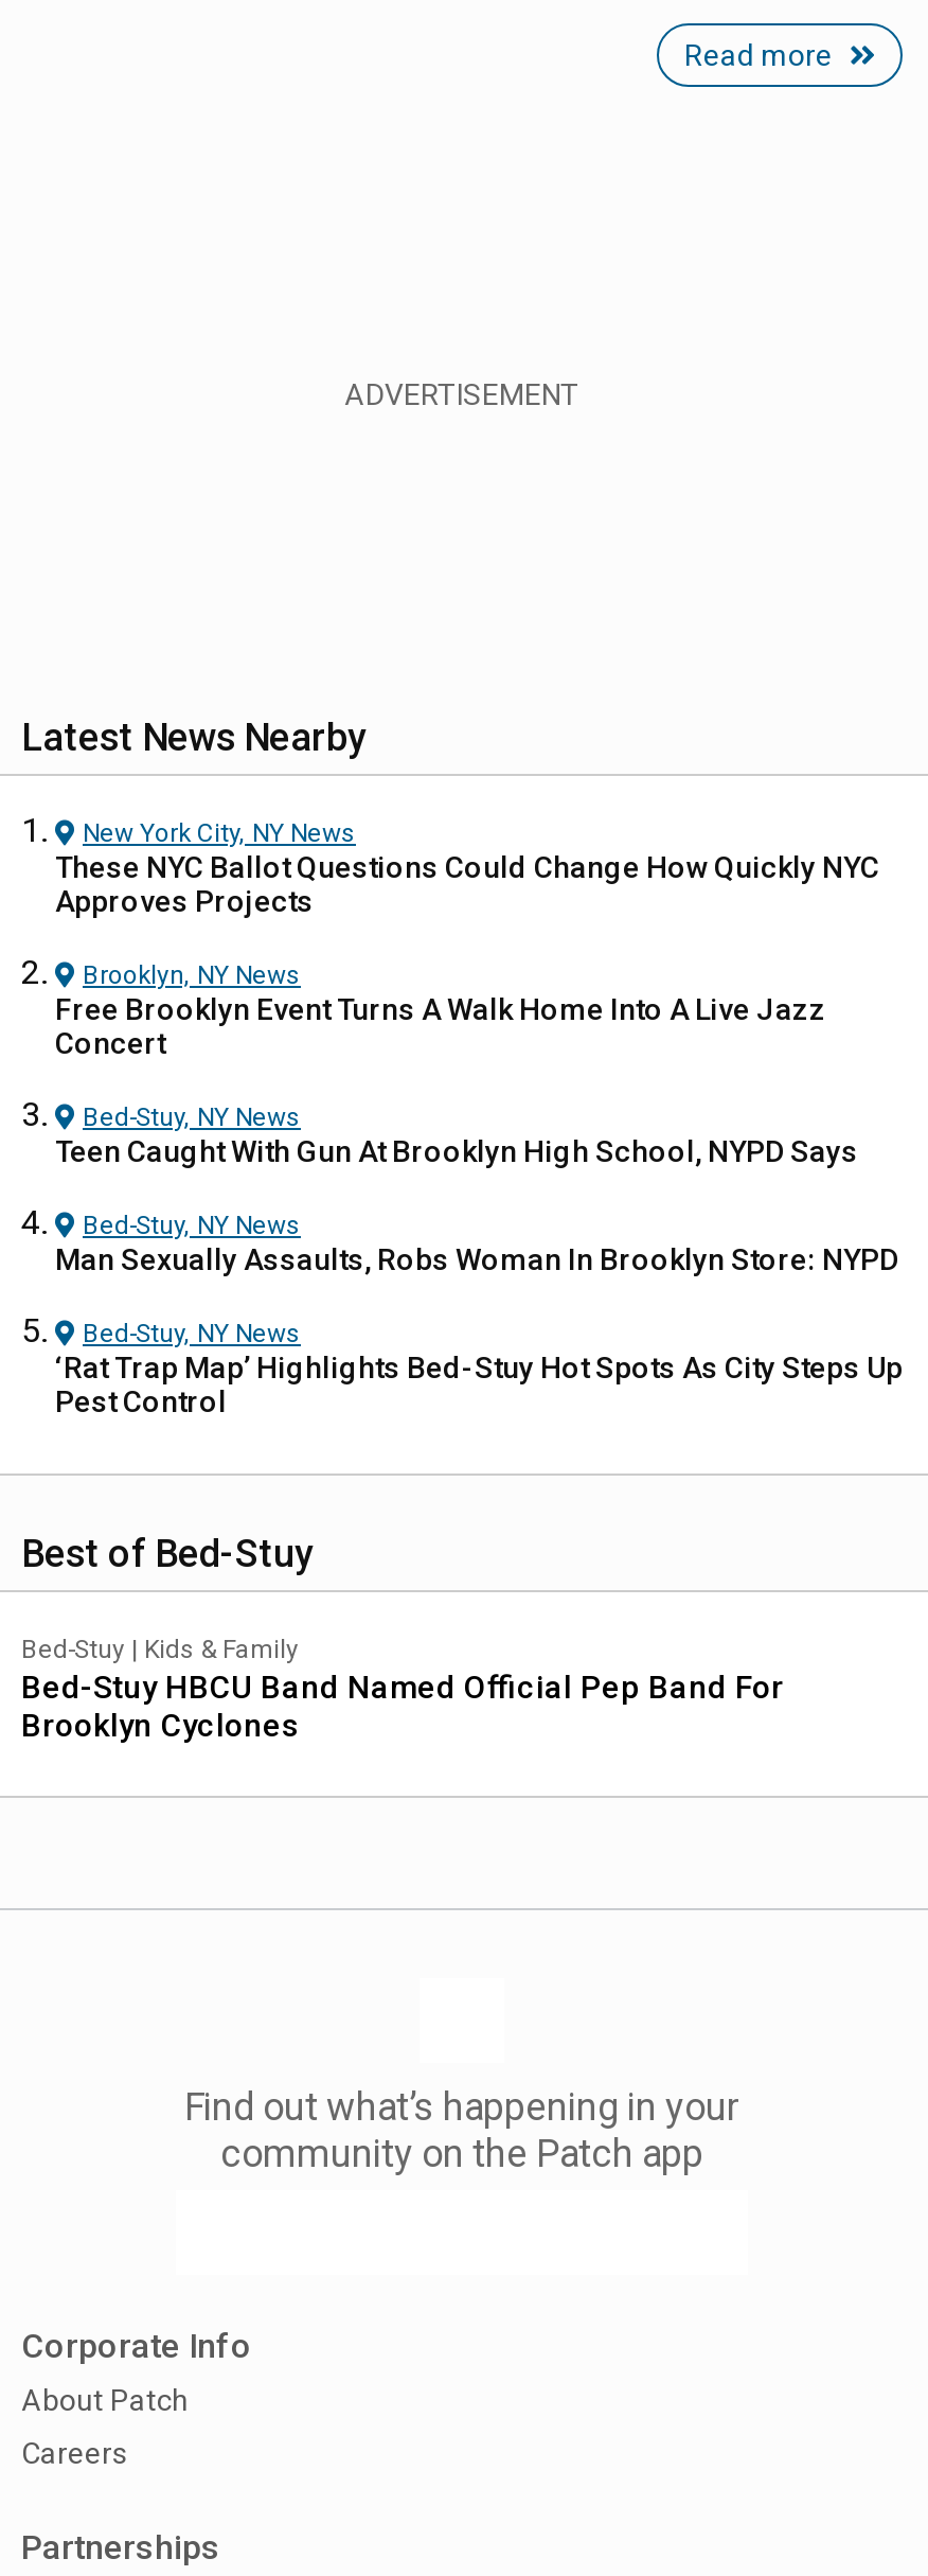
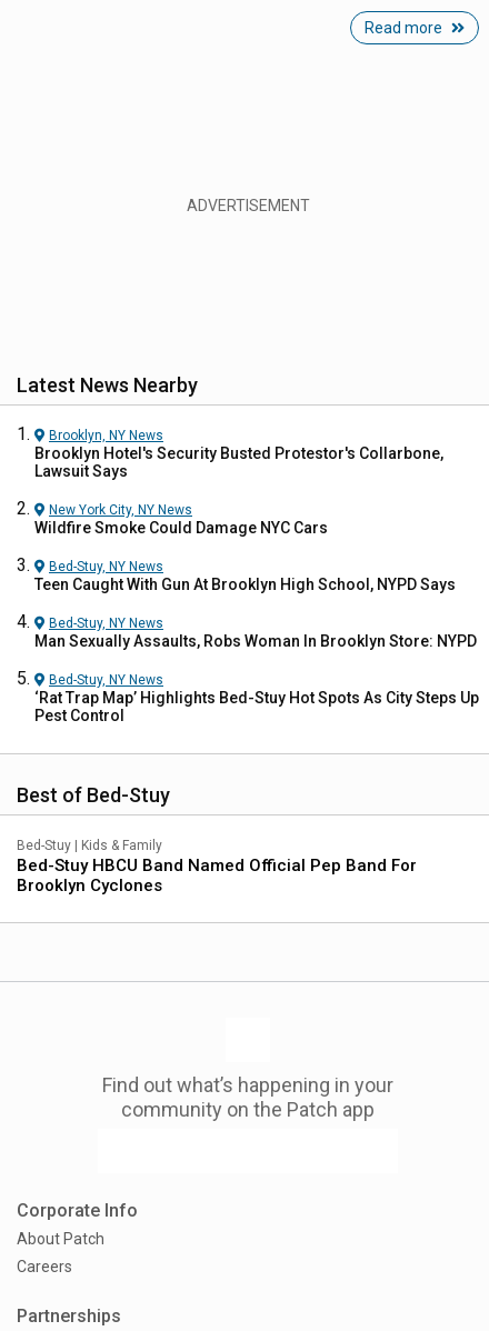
moved down: New York City, NY News

- These NYC Ballot Questions Could Change How Quickly NYC
- Approves Projects

moved up: Brooklyn, NY News

- Free Brooklyn Event Turns A Walk Home Into A Live Jazz
- Concert
+ Brooklyn Hotel's Security Busted Protestor's Collarbone,
+ Lawsuit Says
+ Wildfire Smoke Could Damage NYC Cars
